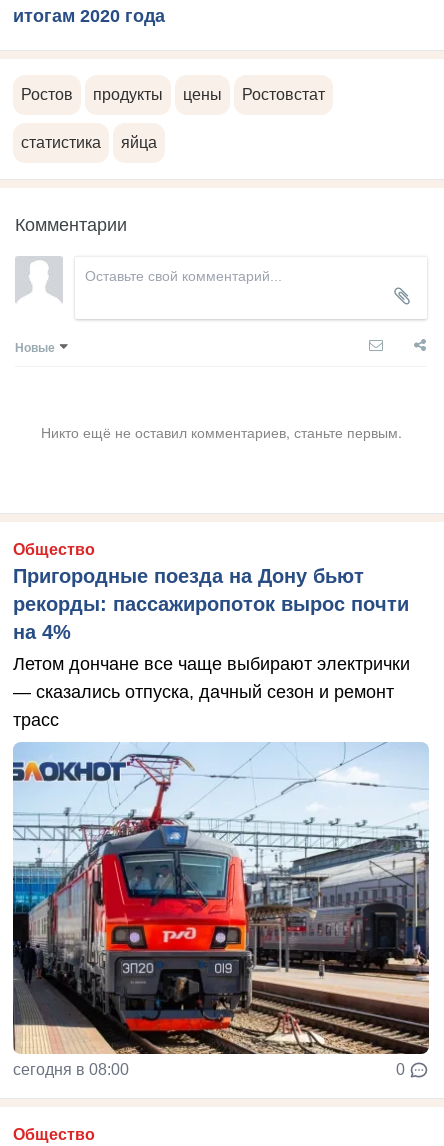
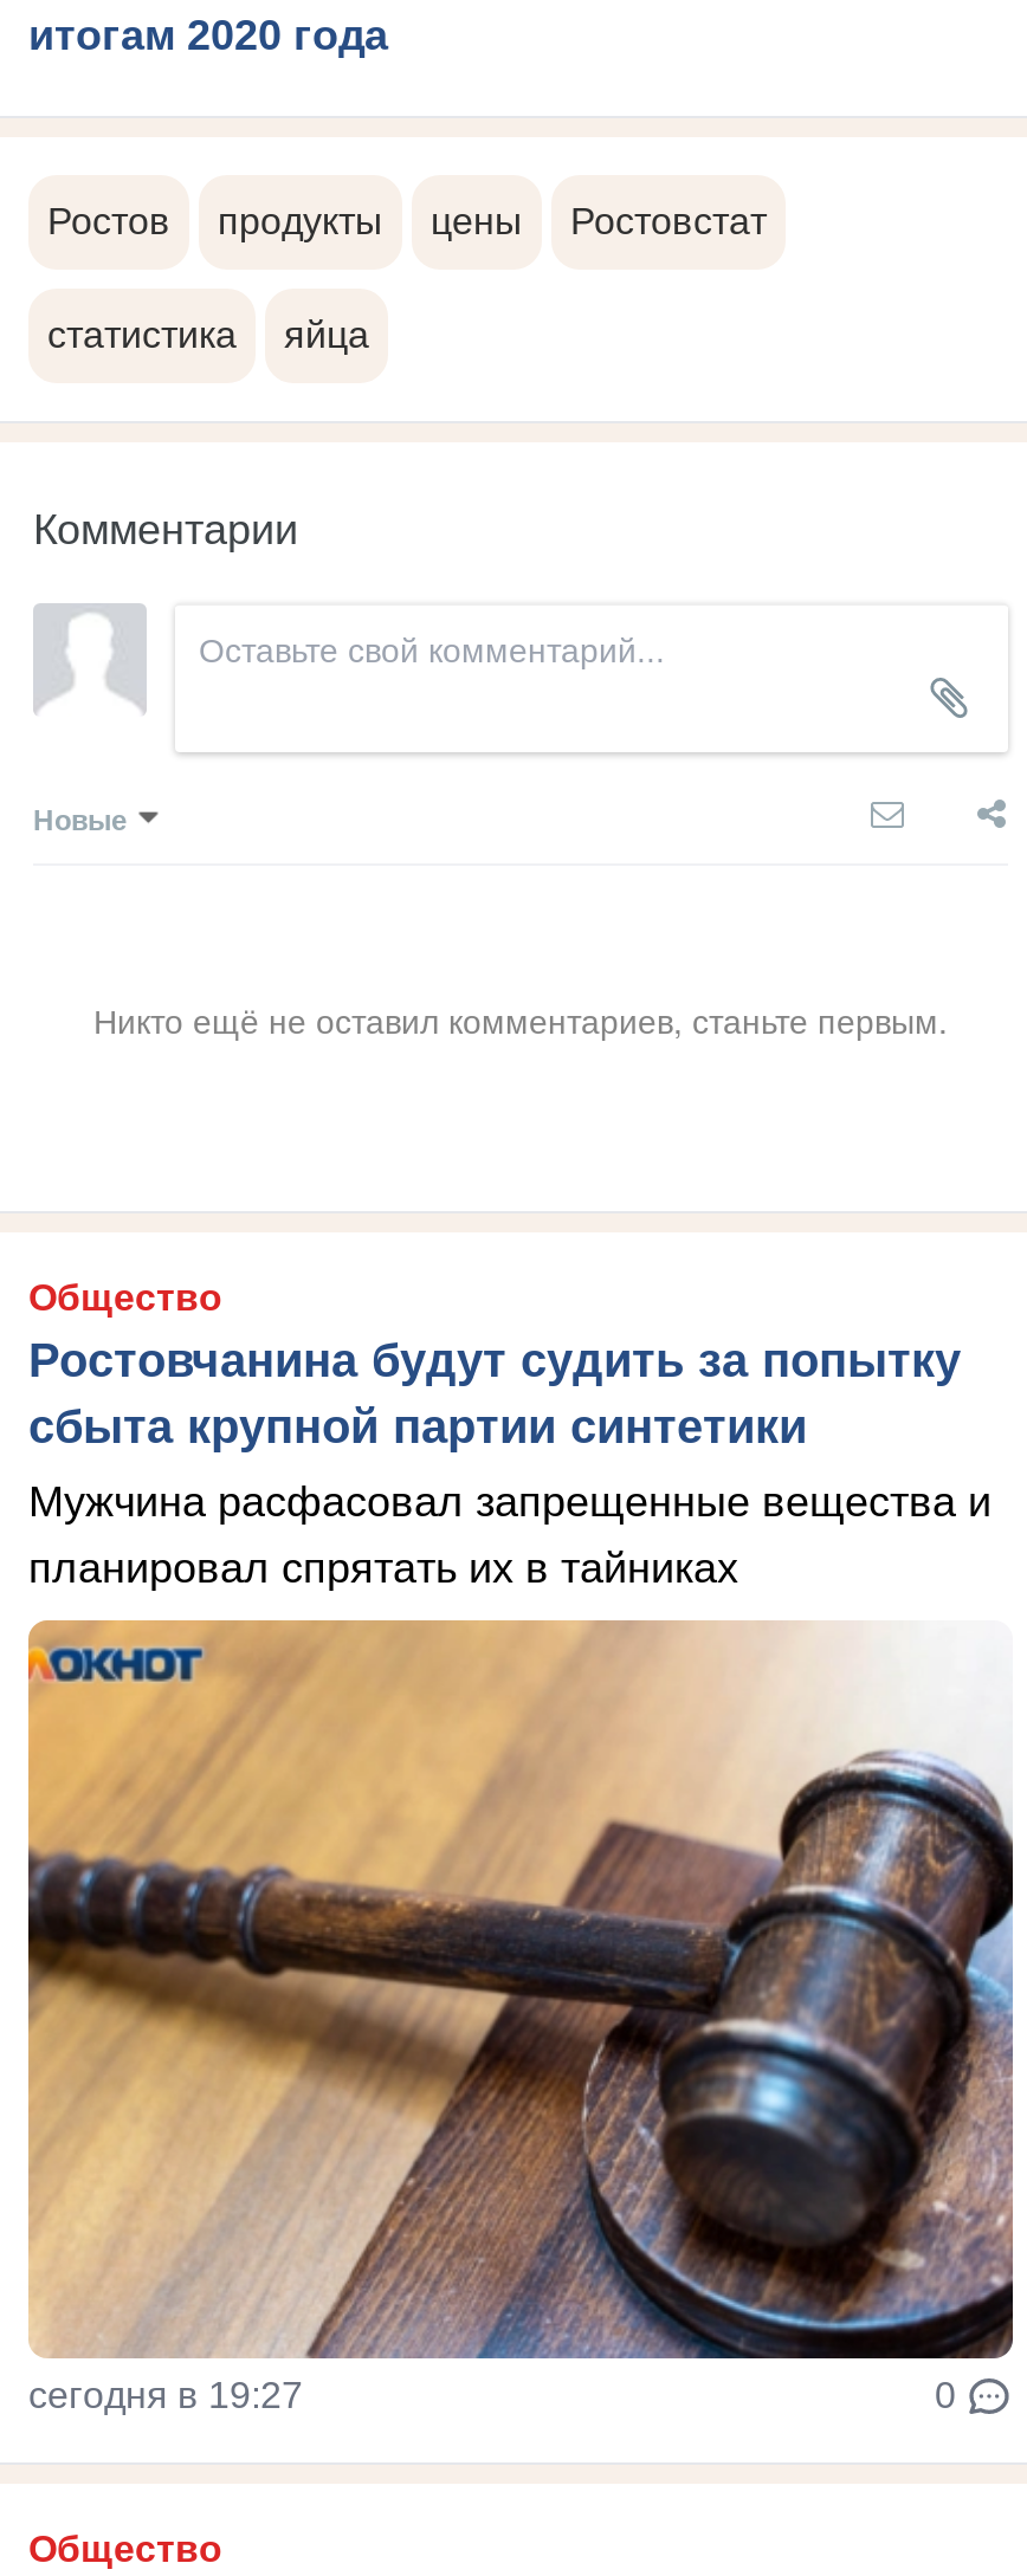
- Пригородные поезда на Дону бьют
- рекорды: пассажиропоток вырос почти
- на 4%
+ Ростовчанина будут судить за попытку
+ сбыта крупной партии синтетики

- Летом дончане все чаще выбирают электрички
- — сказались отпуска, дачный сезон и ремонт
- трасс
+ Мужчина расфасовал запрещенные вещества и
+ планировал спрятать их в тайниках

- [image]
- сегодня в 08:00
+ [image]
+ сегодня в 19:27
